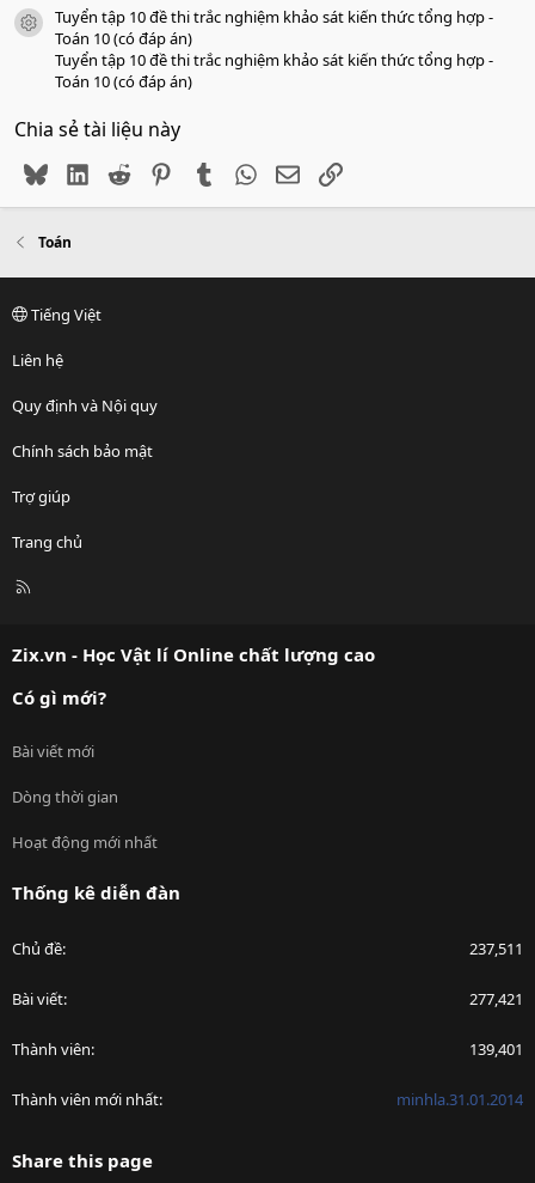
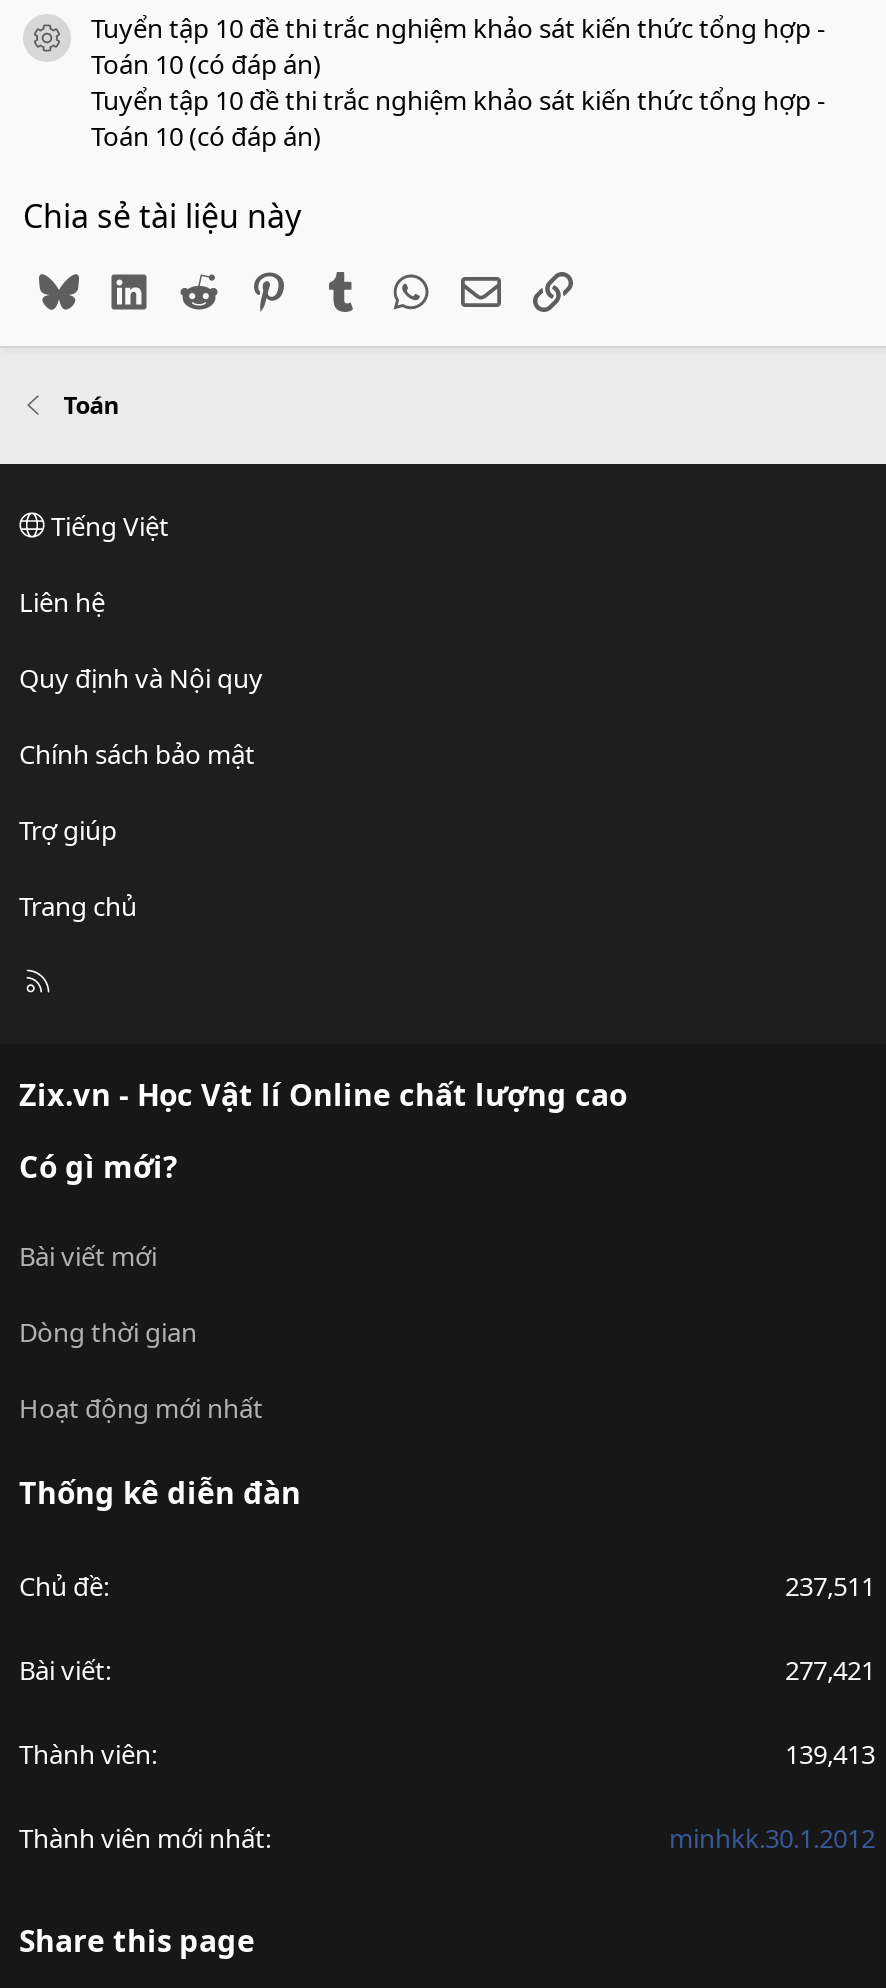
- 139,401
+ 139,413

- minhla.31.01.2014
+ minhkk.30.1.2012
